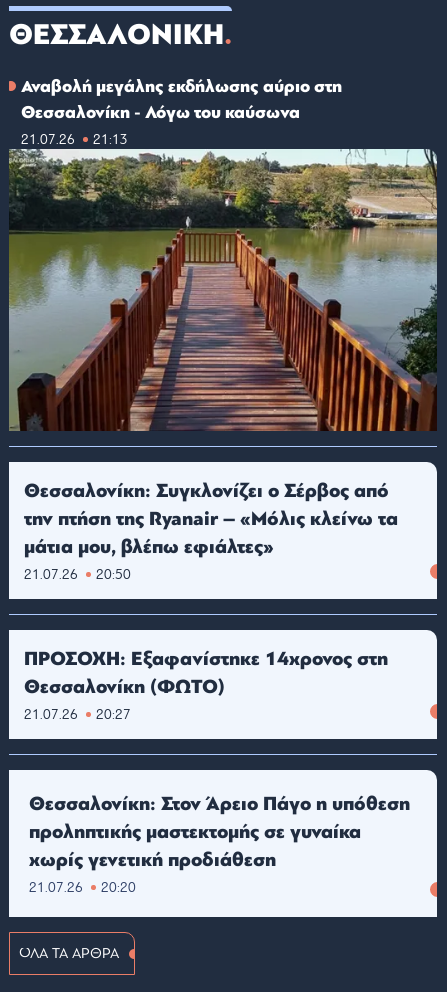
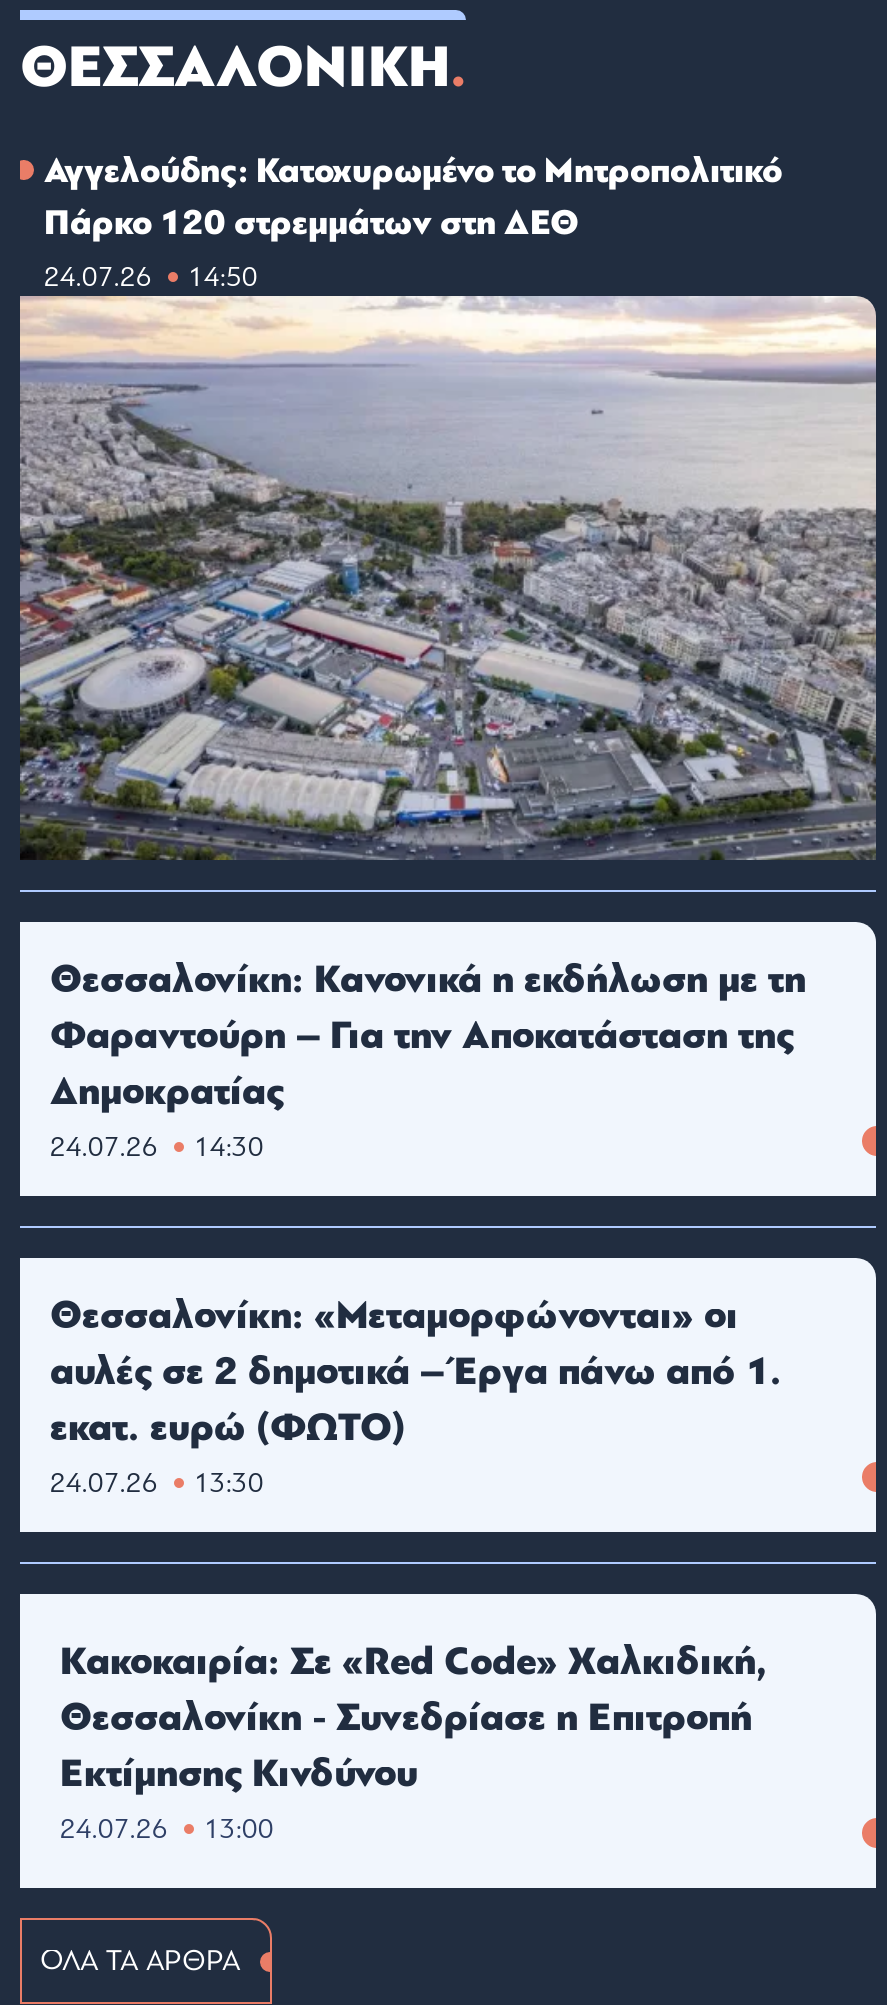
- Αναβολή μεγάλης εκδήλωσης αύριο στη
- Θεσσαλονίκη - Λόγω του καύσωνα
- 21.07.26
- 21:13
+ Αγγελούδης: Κατοχυρωμένο το Μητροπολιτικό
+ Πάρκο 120 στρεμμάτων στη ΔΕΘ
+ 24.07.26
+ 14:50

- [image]
+ [image]

- Θεσσαλονίκη: Συγκλονίζει ο Σέρβος από
- την πτήση της Ryanair – «Μόλις κλείνω τα
- μάτια μου, βλέπω εφιάλτες»
- 21.07.26
- 20:50
+ Θεσσαλονίκη: Κανονικά η εκδήλωση με τη
+ Φαραντούρη – Για την Αποκατάσταση της
+ Δημοκρατίας
+ 24.07.26
+ 14:30

- ΠΡΟΣΟΧΗ: Εξαφανίστηκε 14χρονος στη
- Θεσσαλονίκη (ΦΩΤΟ)
- 21.07.26
- 20:27
+ Θεσσαλονίκη: «Μεταμορφώνονται» οι
+ αυλές σε 2 δημοτικά – Έργα πάνω από 1.
+ εκατ. ευρώ (ΦΩΤΟ)
+ 24.07.26
+ 13:30

- Θεσσαλονίκη: Στον Άρειο Πάγο η υπόθεση
- προληπτικής μαστεκτομής σε γυναίκα
- χωρίς γενετική προδιάθεση
- 21.07.26
- 20:20
+ Κακοκαιρία: Σε «Red Code» Χαλκιδική,
+ Θεσσαλονίκη - Συνεδρίασε η Επιτροπή
+ Εκτίμησης Κινδύνου
+ 24.07.26
+ 13:00
